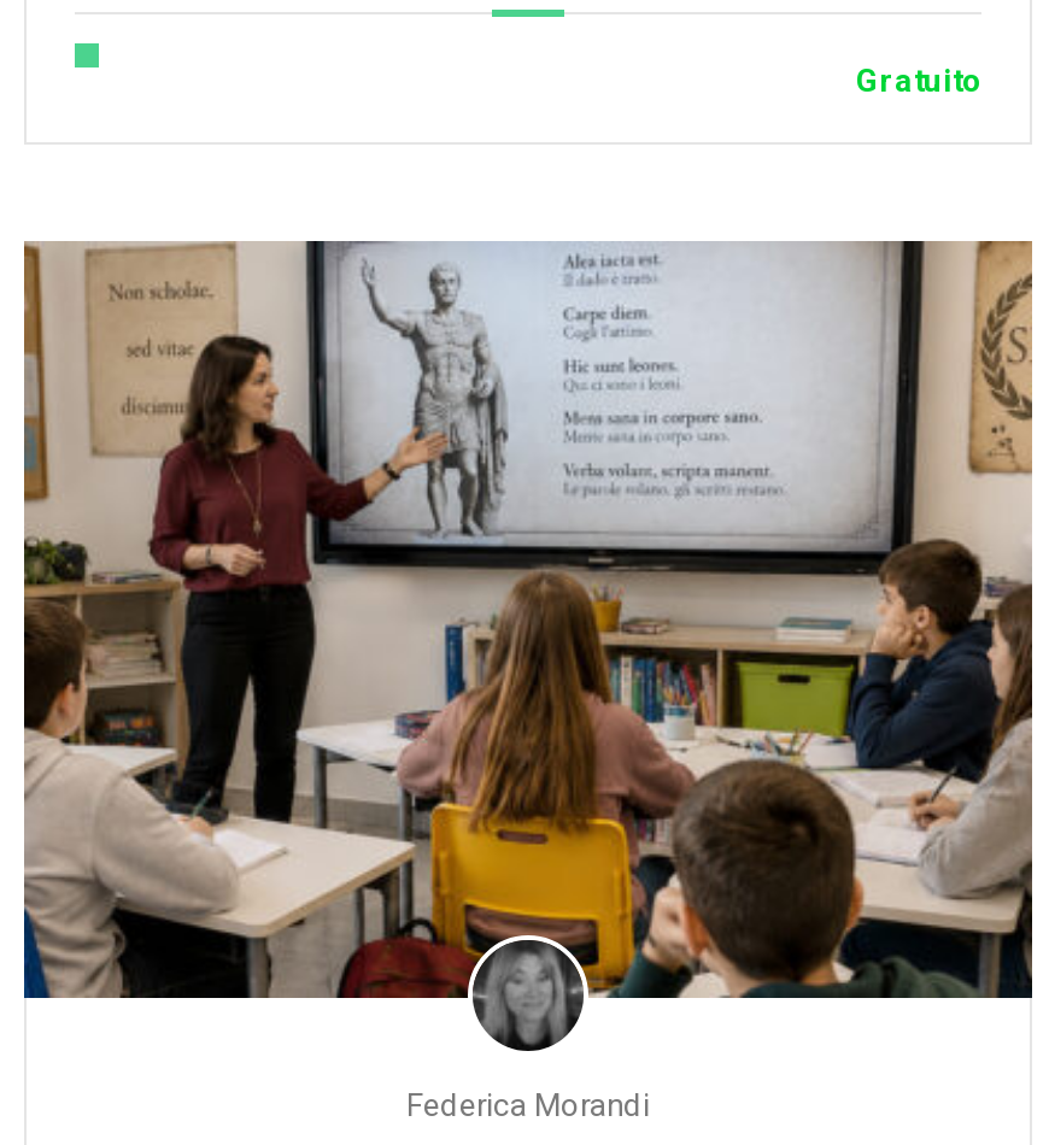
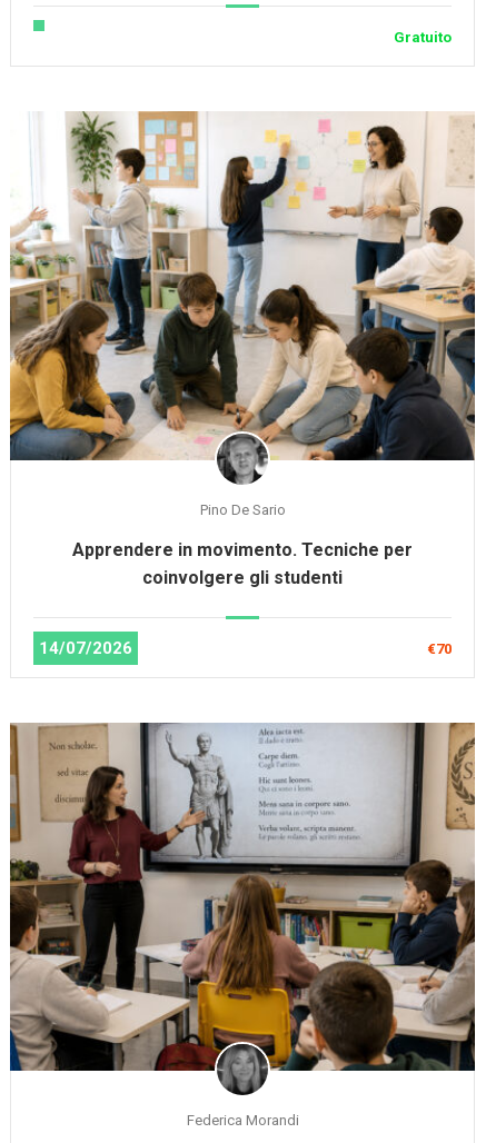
+ [image]
+ Pino De Sario
+ Apprendere in movimento. Tecniche per
+ coinvolgere gli studenti
+ 14/07/2026
+ €70
